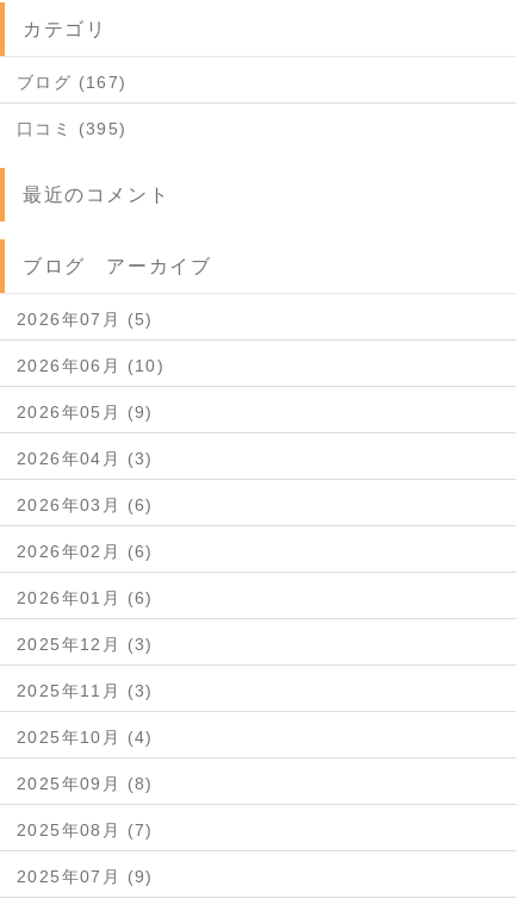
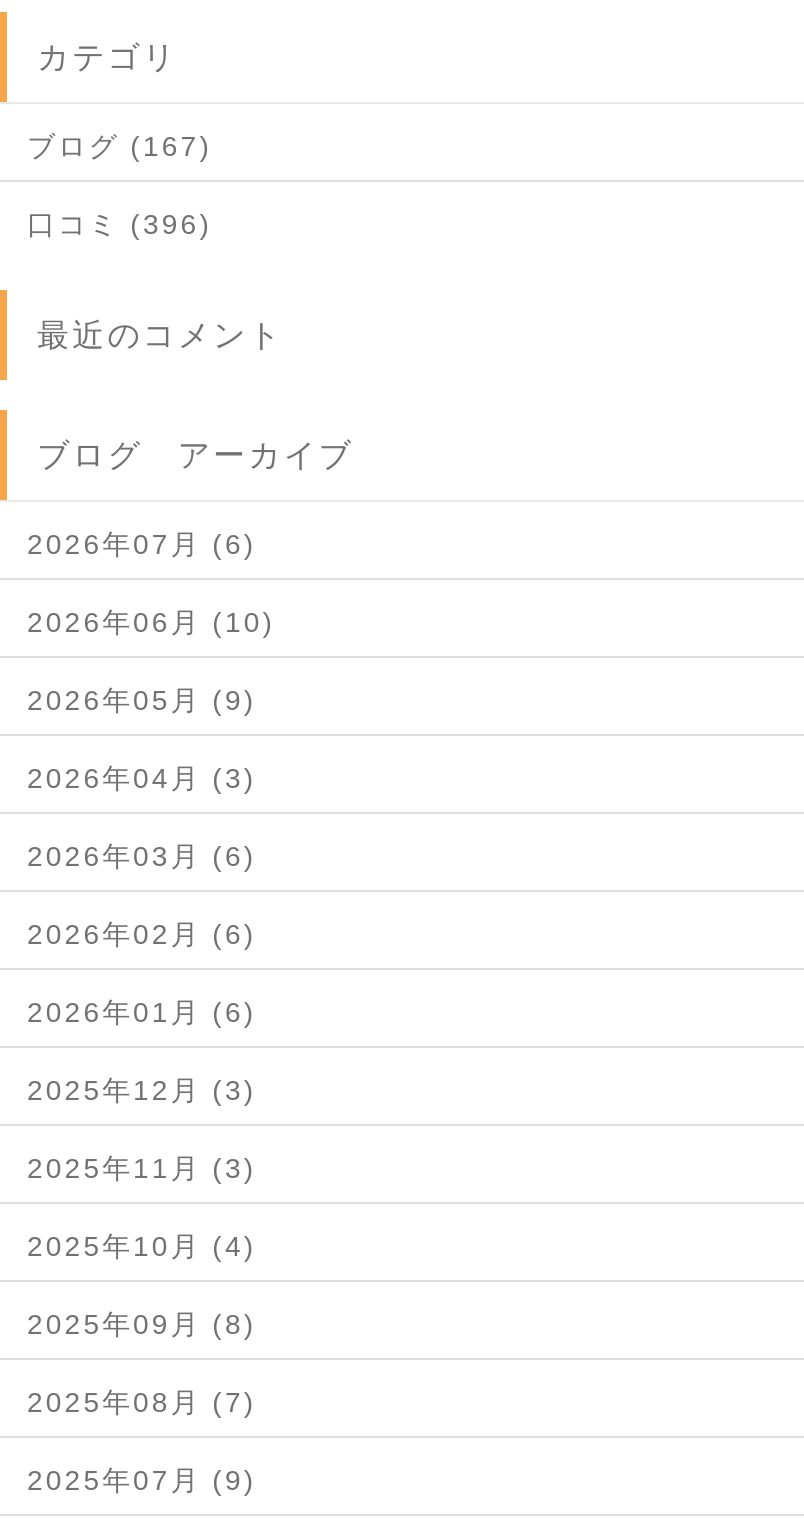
- 口コミ (395)
+ 口コミ (396)

- 2026年07月 (5)
+ 2026年07月 (6)
